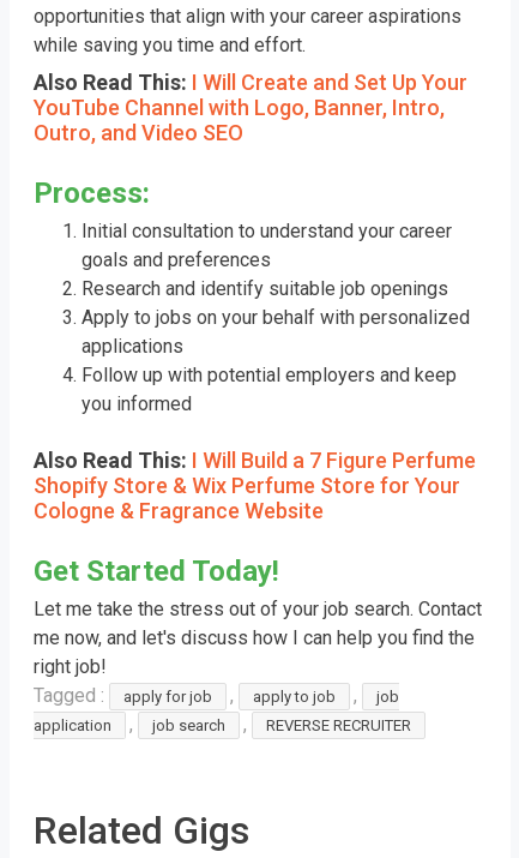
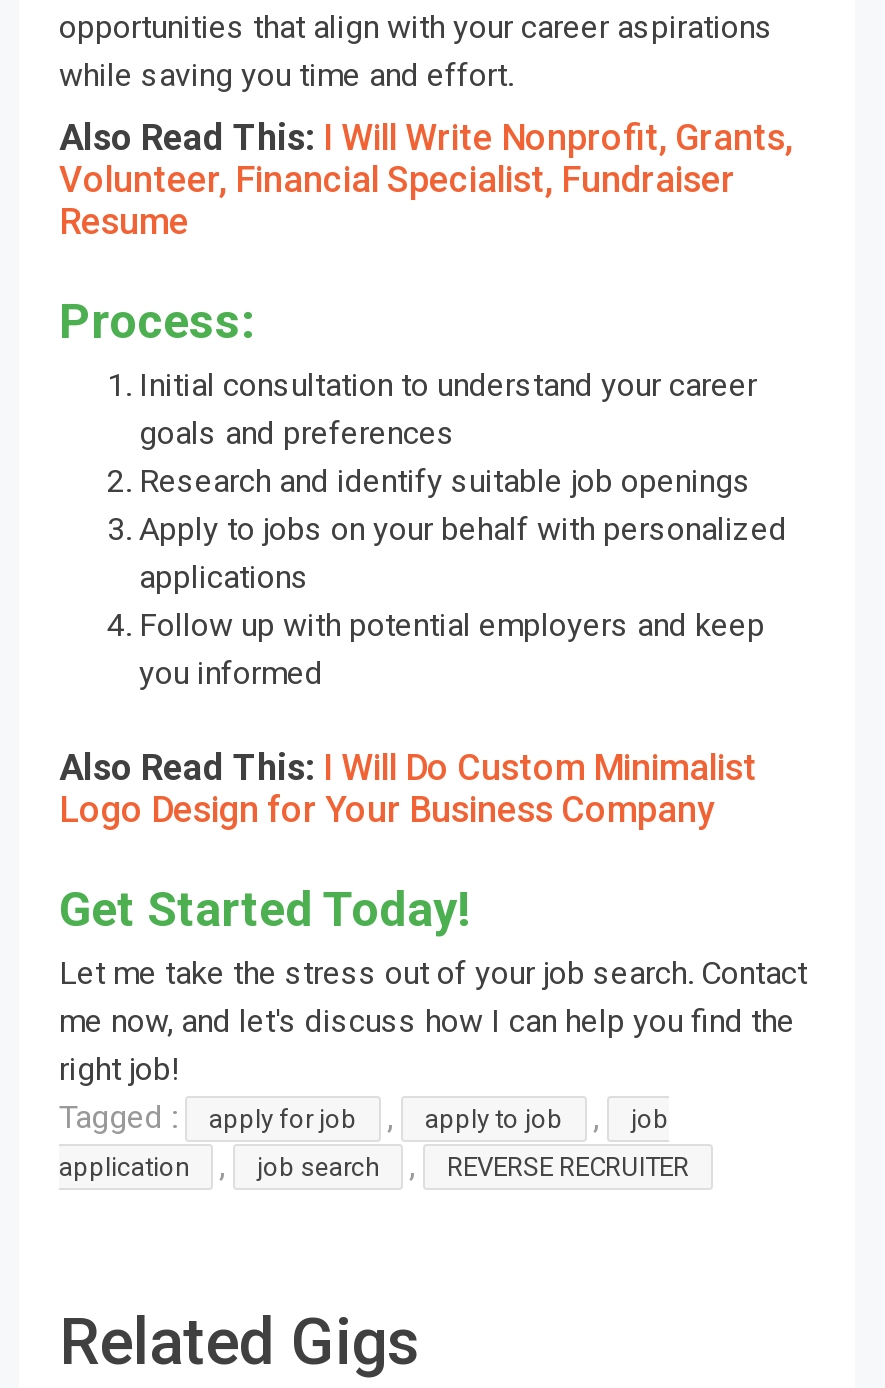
- Also Read This: I Will Create and Set Up Your
- YouTube Channel with Logo, Banner, Intro,
- Outro, and Video SEO
+ Also Read This: I Will Write Nonprofit, Grants,
+ Volunteer, Financial Specialist, Fundraiser
+ Resume

- Also Read This: I Will Build a 7 Figure Perfume
- Shopify Store & Wix Perfume Store for Your
- Cologne & Fragrance Website
+ Also Read This: I Will Do Custom Minimalist
+ Logo Design for Your Business Company
